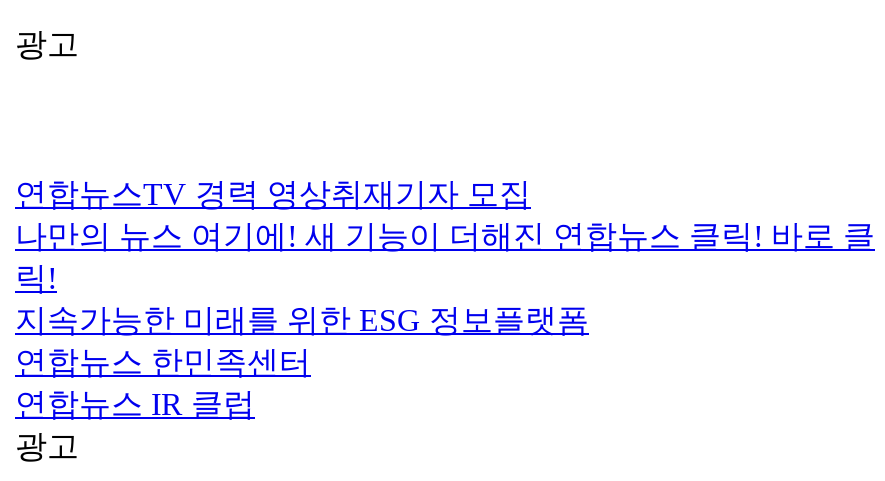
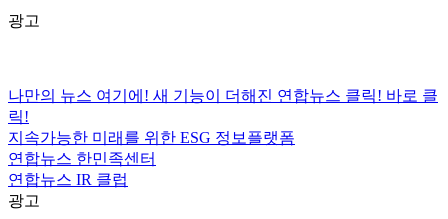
- 연합뉴스TV 경력 영상취재기자 모집
